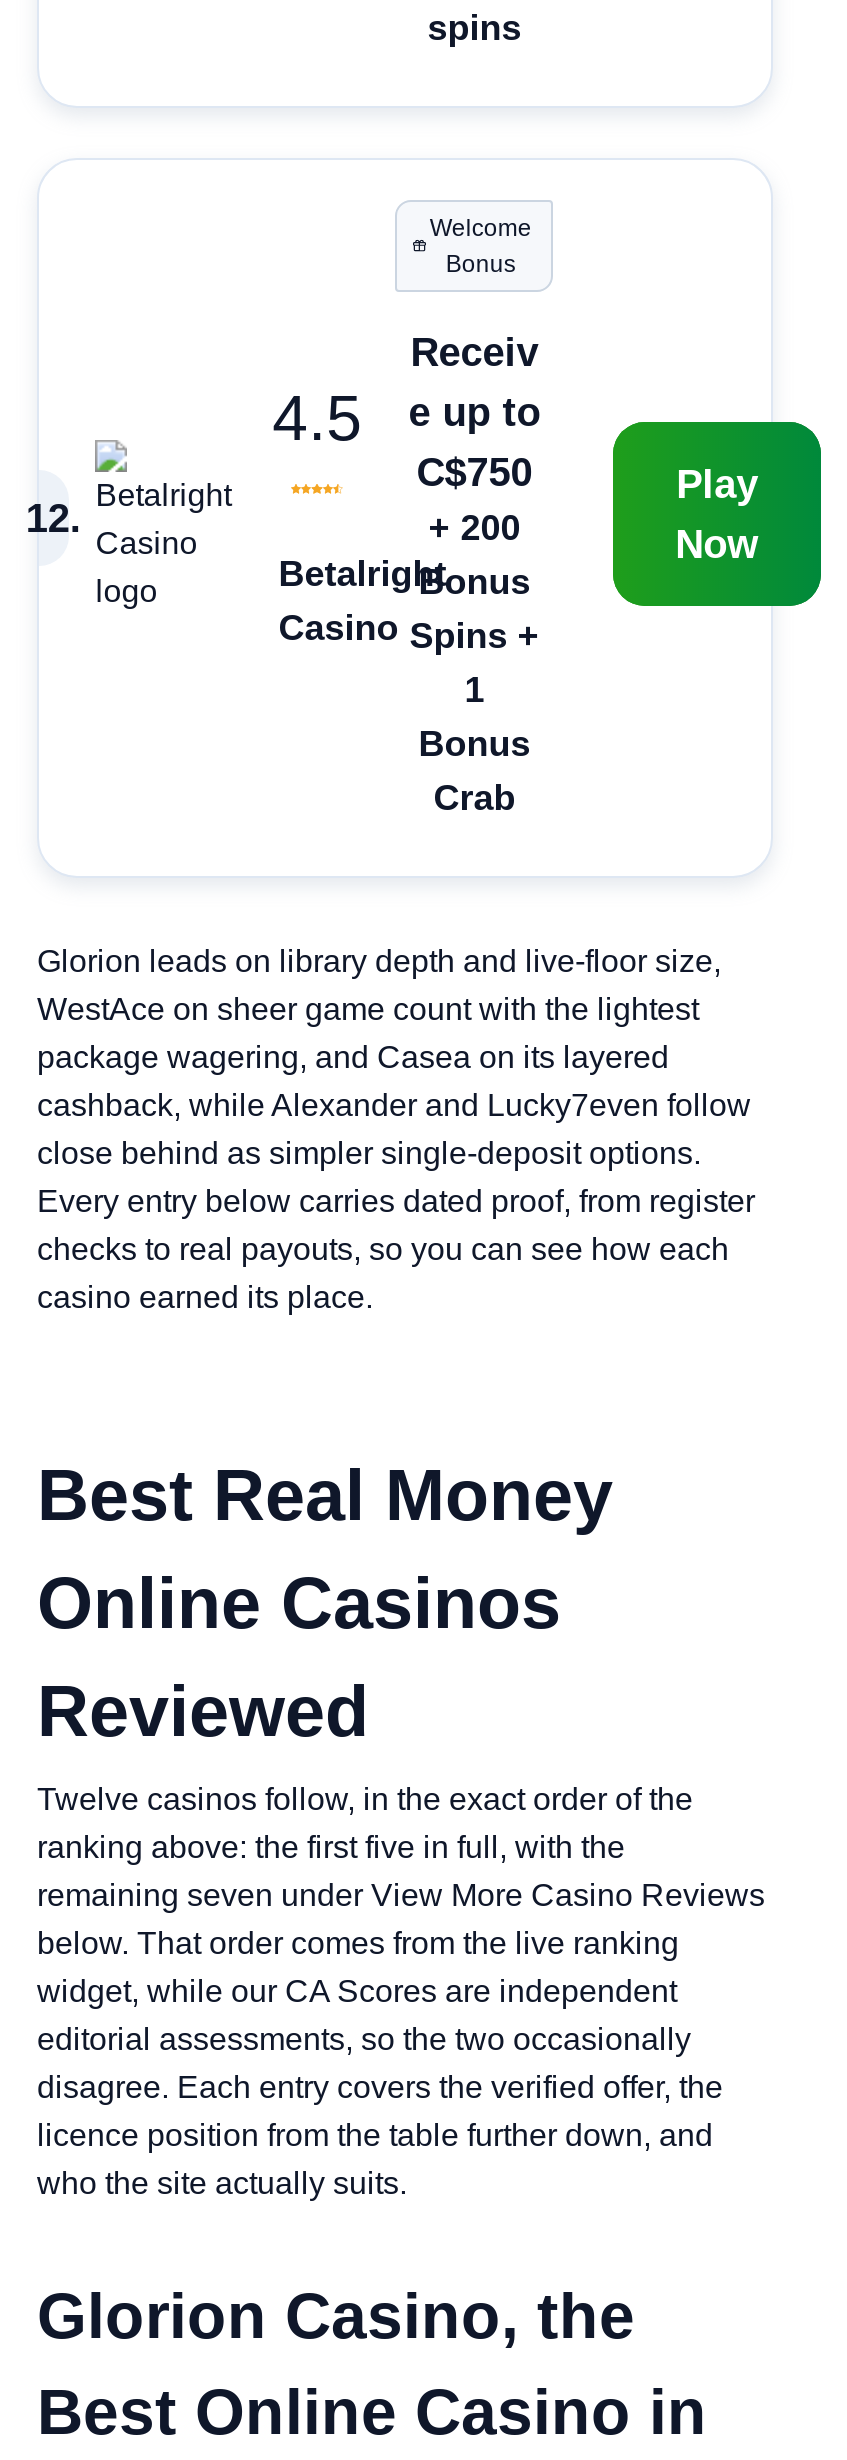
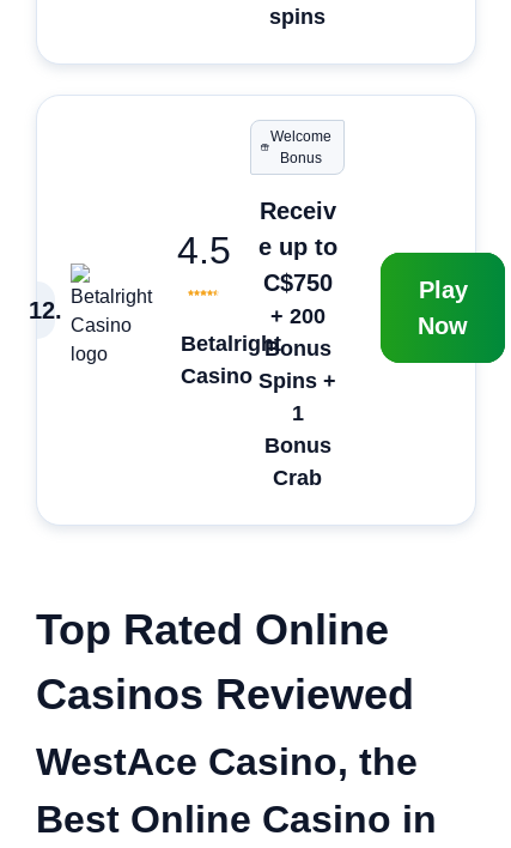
- Glorion leads on library depth and live-floor size,
- WestAce on sheer game count with the lightest
- package wagering, and Casea on its layered
- cashback, while Alexander and Lucky7even follow
- close behind as simpler single-deposit options.
- Every entry below carries dated proof, from register
- checks to real payouts, so you can see how each
- casino earned its place.
- Best Real Money
- Online Casinos
- Reviewed
- Twelve casinos follow, in the exact order of the
- ranking above: the first five in full, with the
- remaining seven under View More Casino Reviews
- below. That order comes from the live ranking
- widget, while our CA Scores are independent
- editorial assessments, so the two occasionally
- disagree. Each entry covers the verified offer, the
- licence position from the table further down, and
- who the site actually suits.
- Glorion Casino, the
+ Top Rated Online
+ Casinos Reviewed
+ WestAce Casino, the
